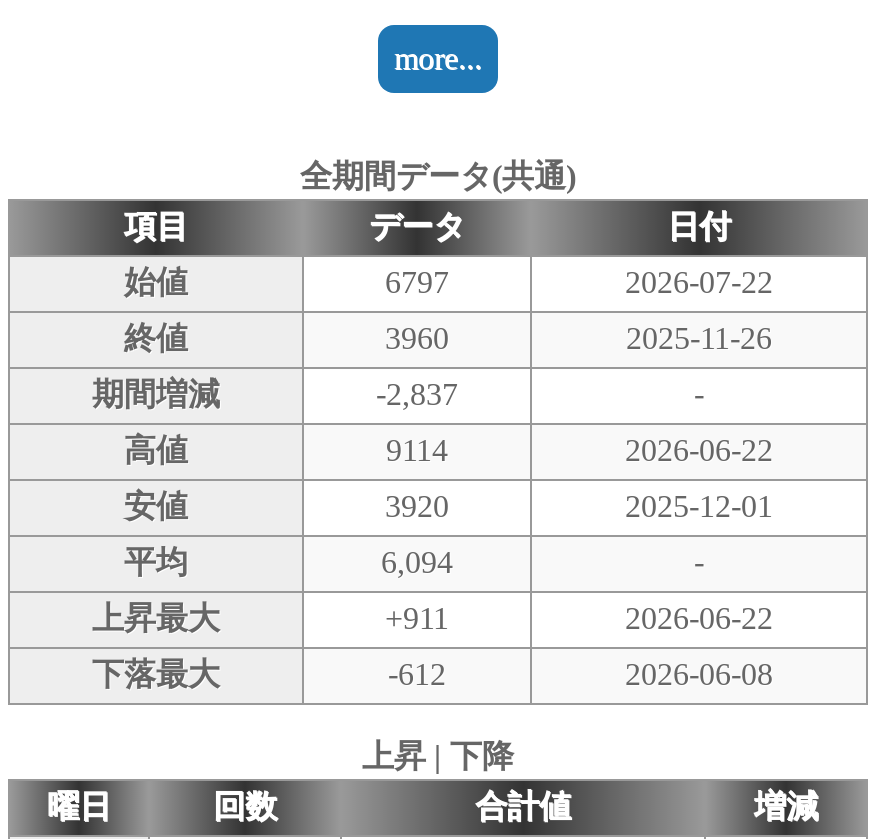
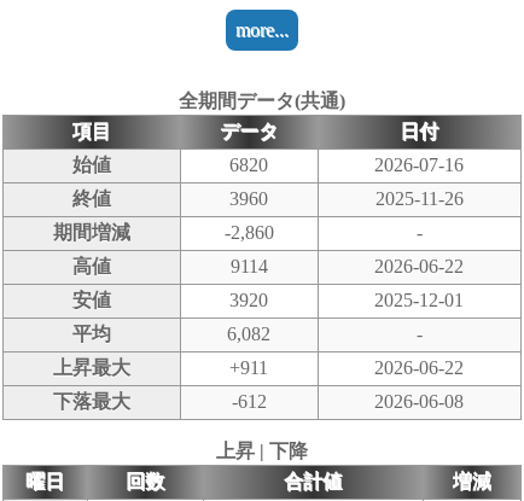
- 6797
+ 6820

- 2026-07-22
+ 2026-07-16

- -2,837
+ -2,860

- 6,094
+ 6,082
